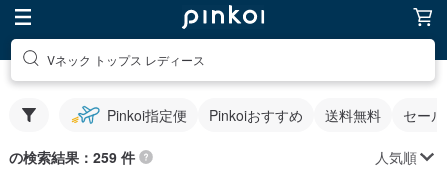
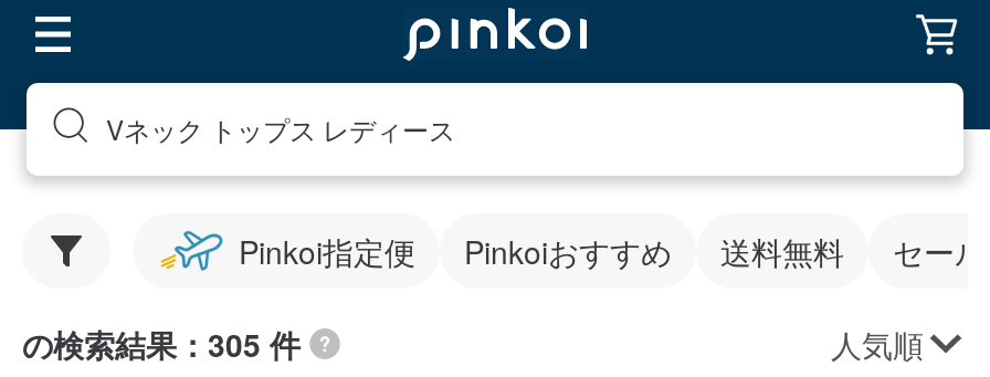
- の検索結果：259 件
+ の検索結果：305 件
